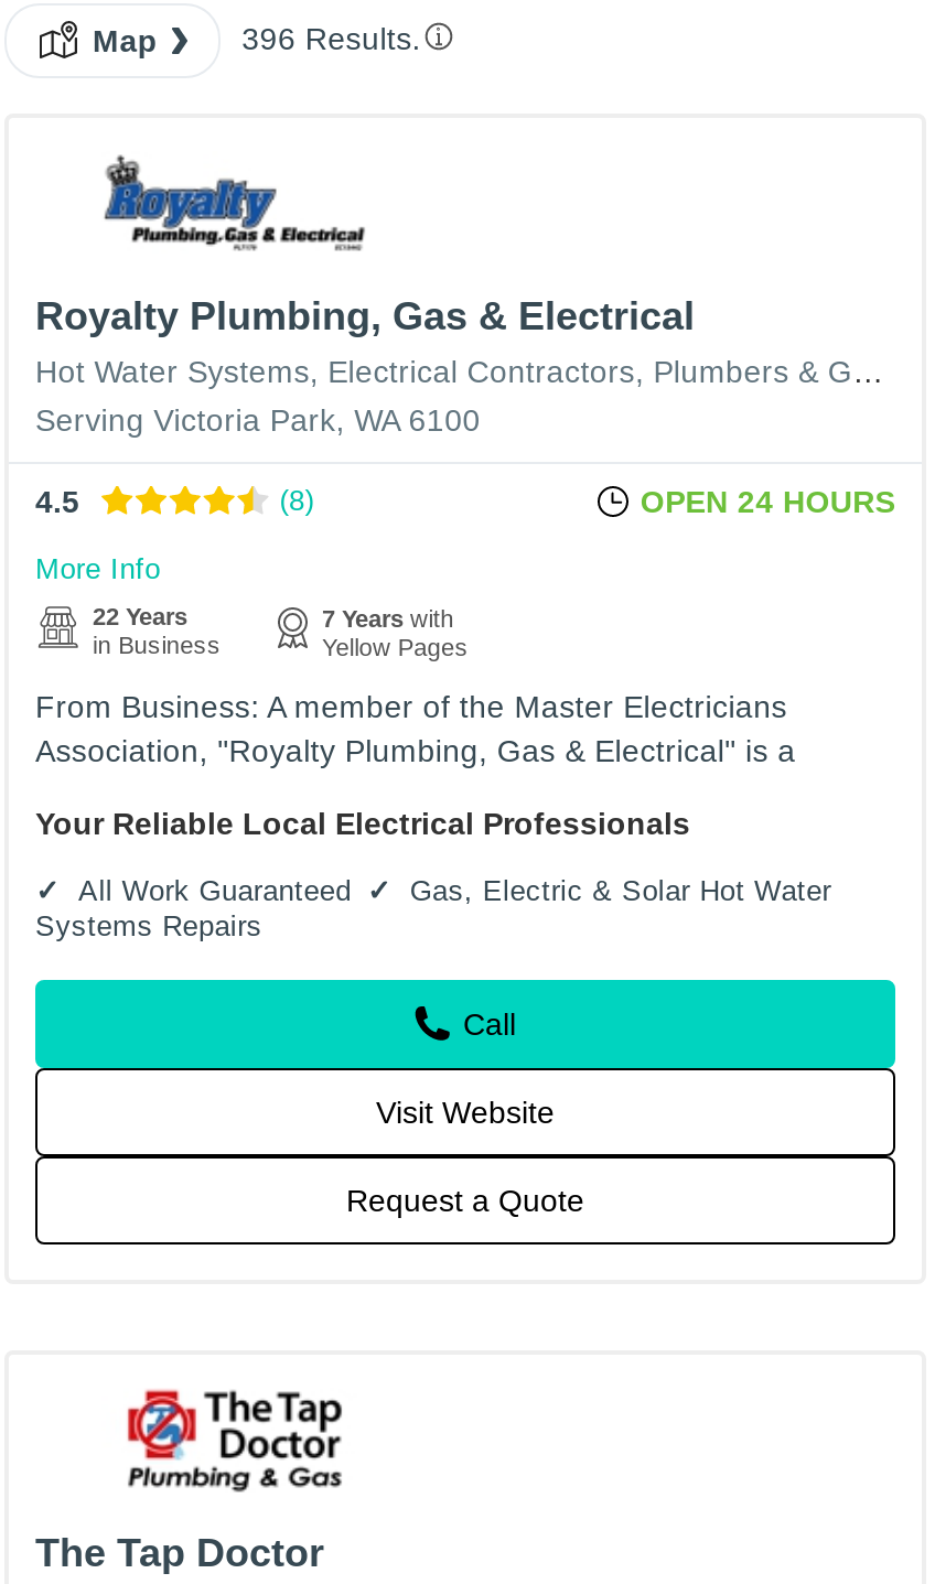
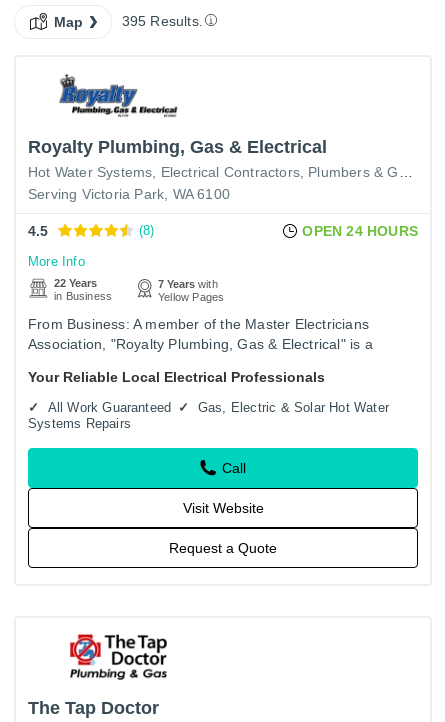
- 396 Results.
+ 395 Results.
